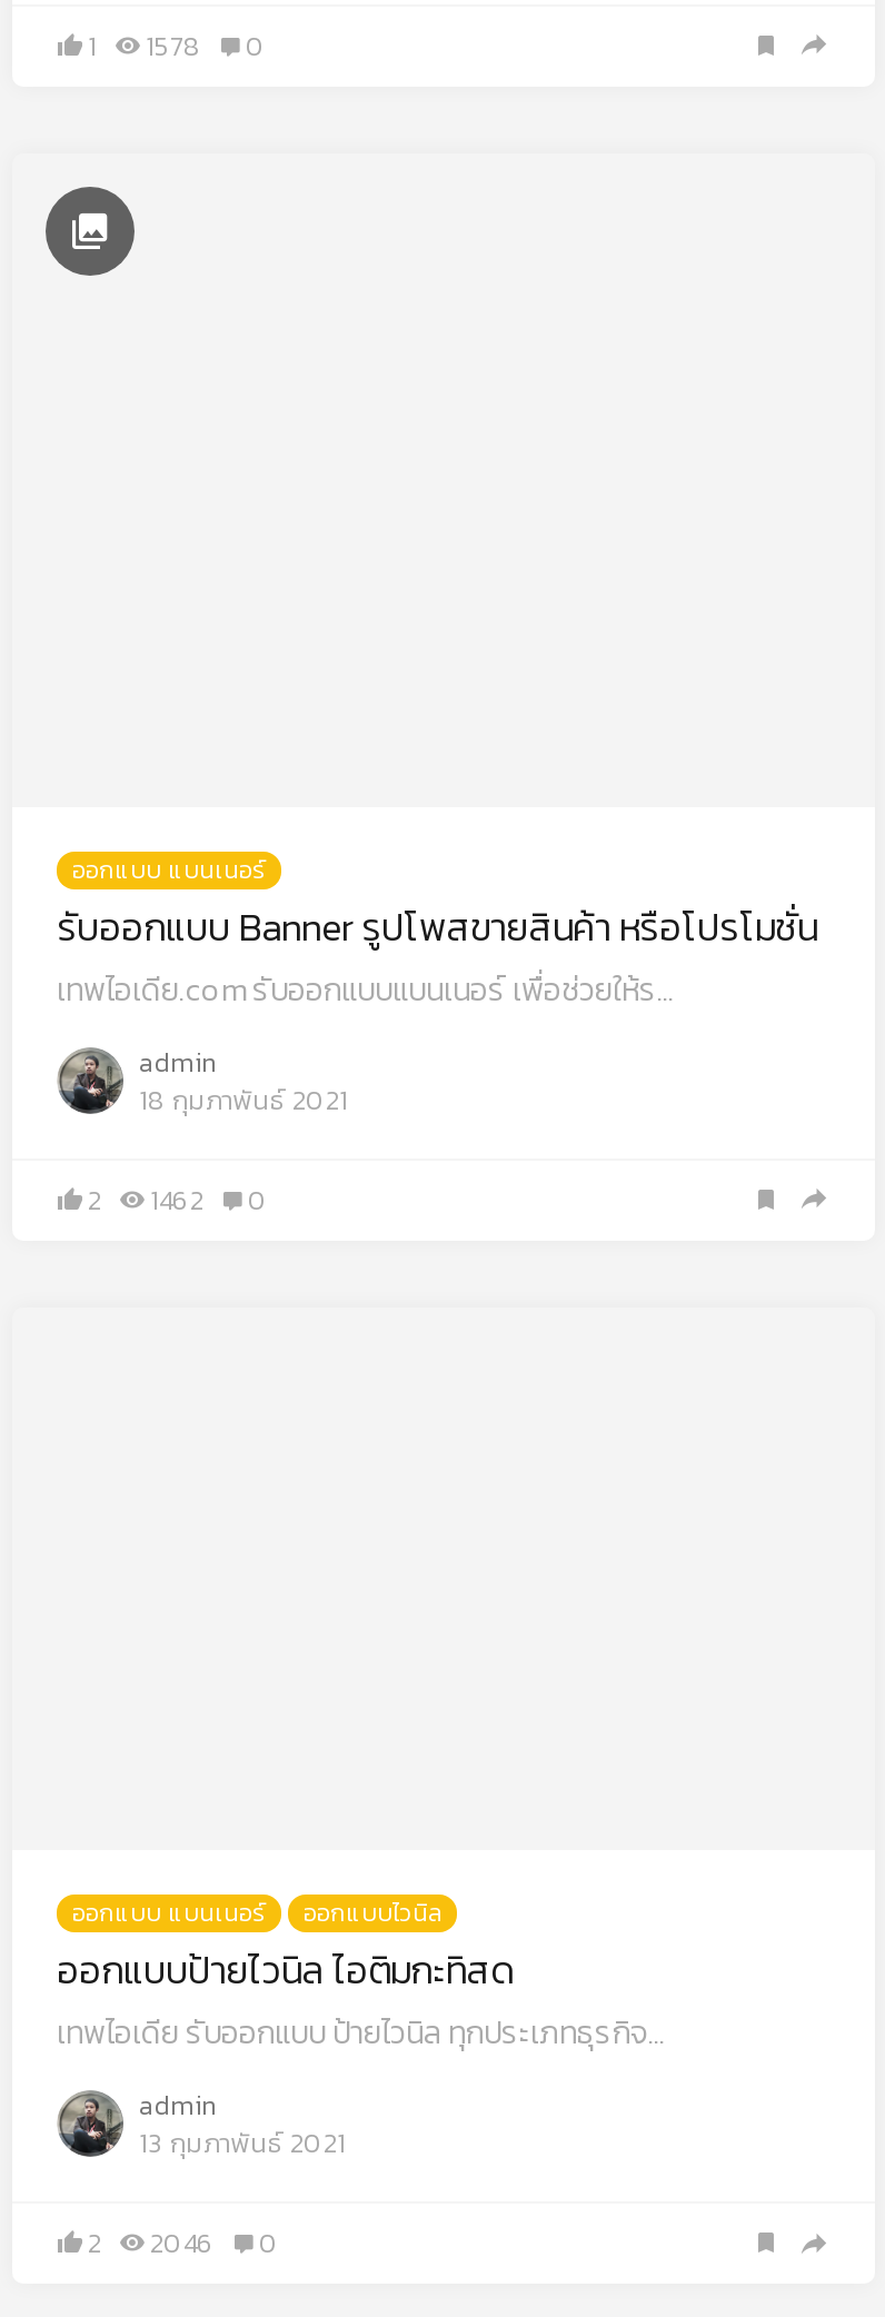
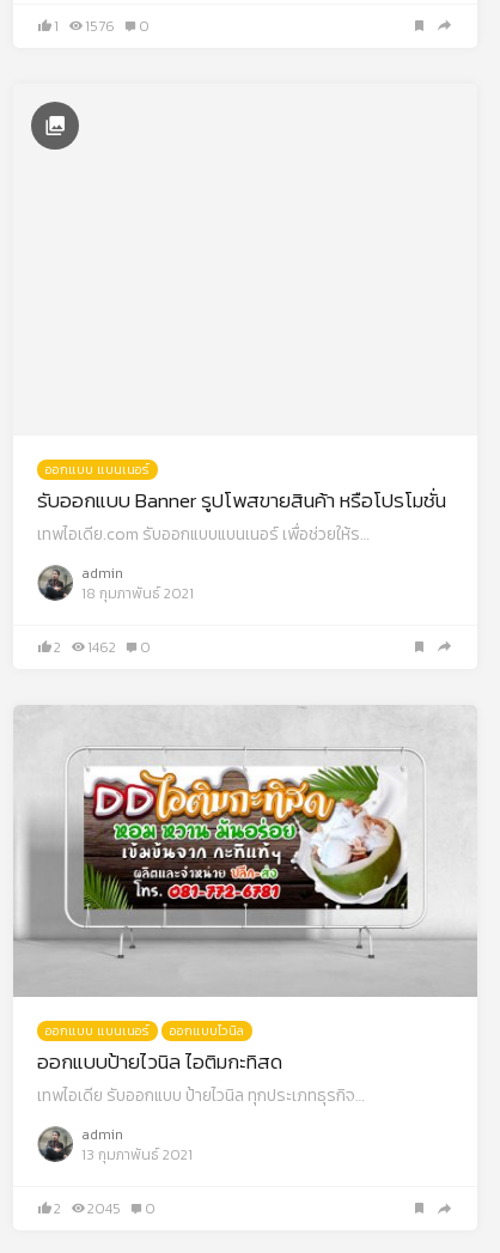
- 1578
+ 1576

+ [image]

- 2046
+ 2045
